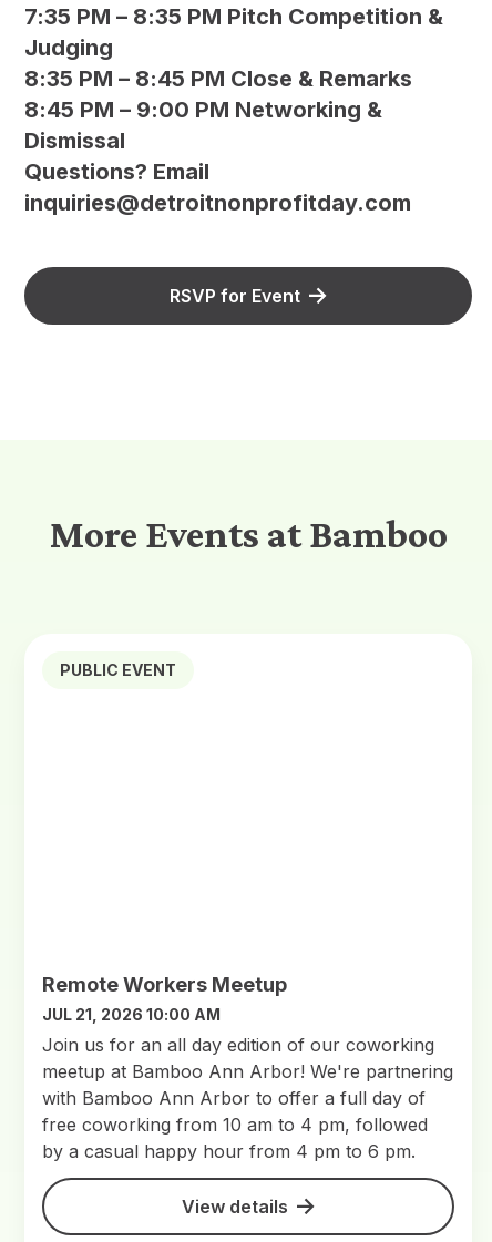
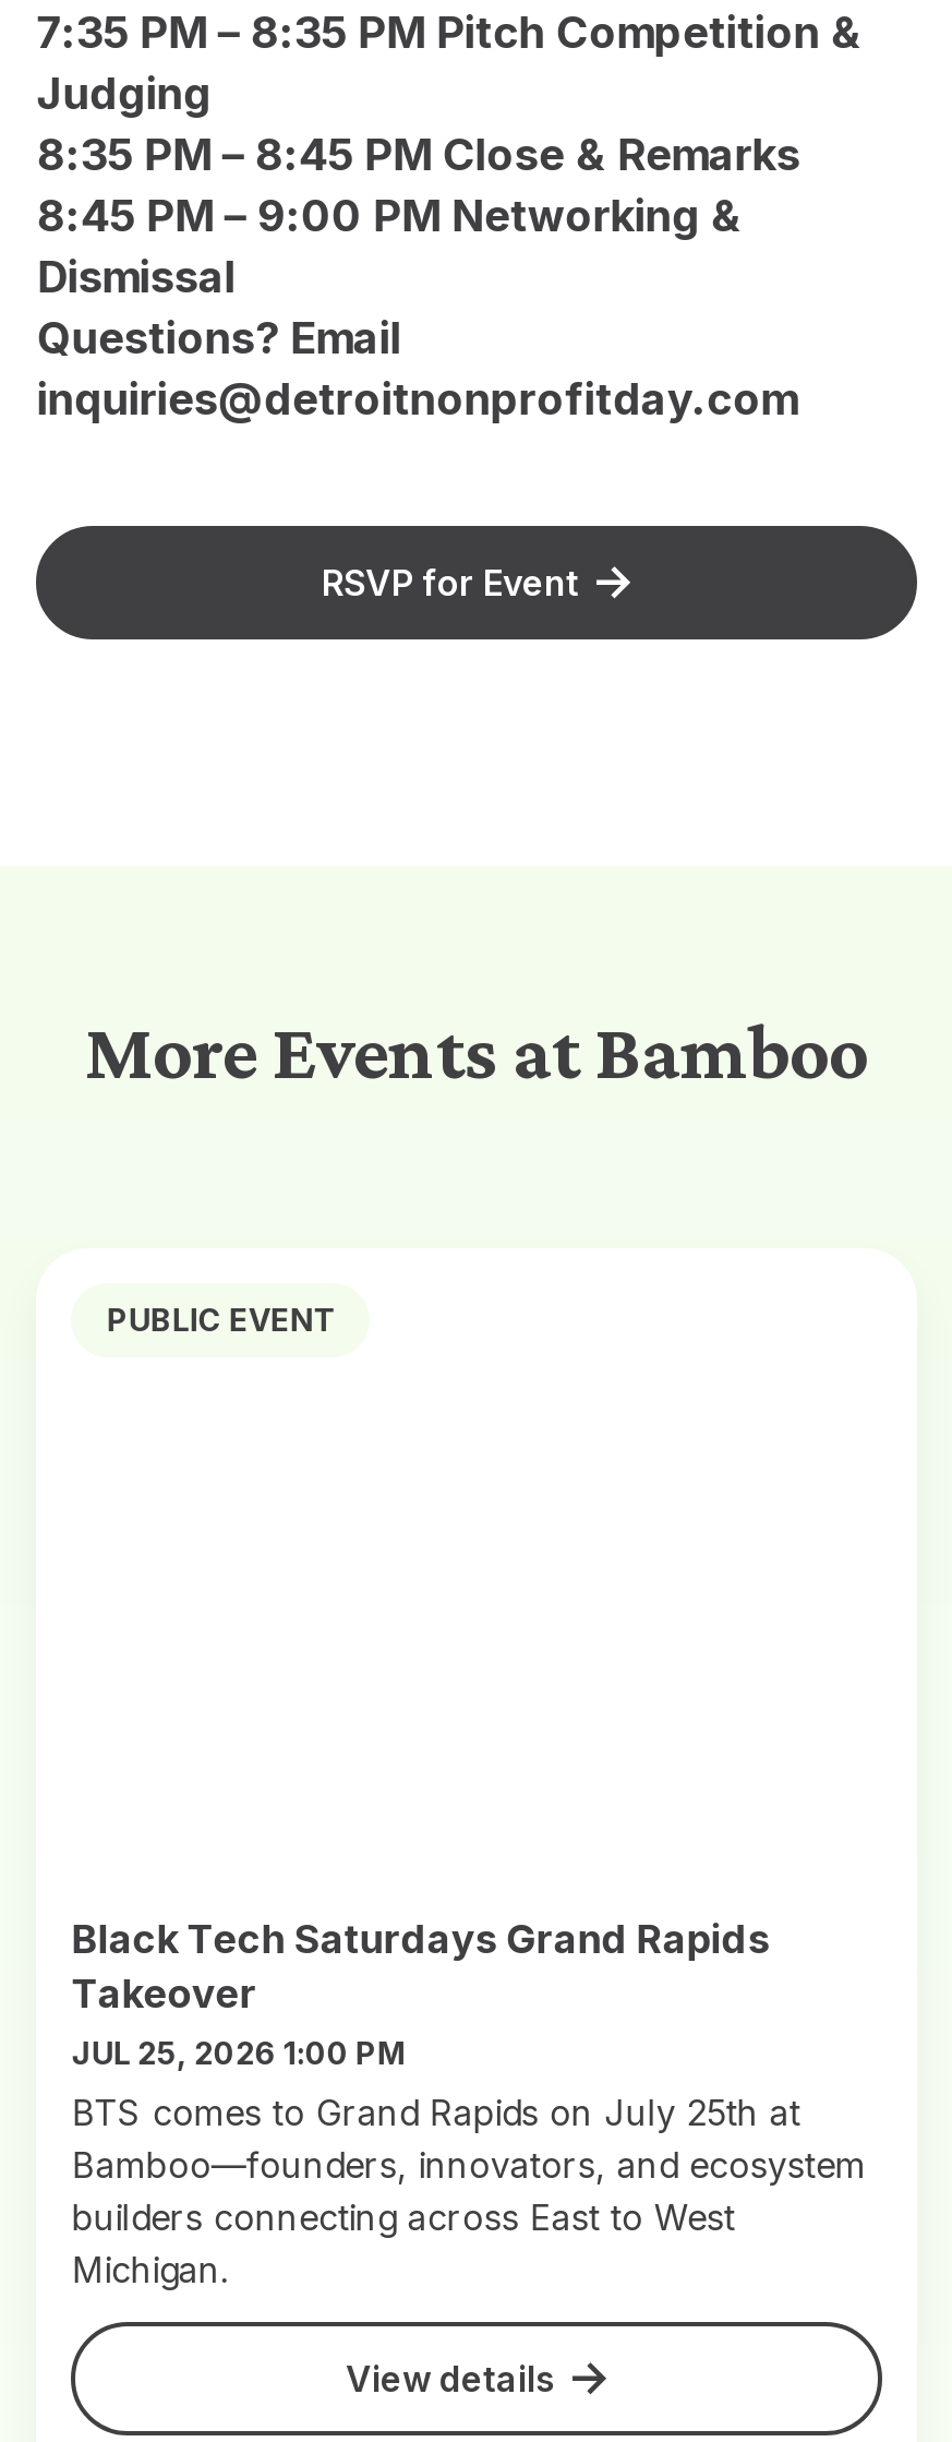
- Remote Workers Meetup
- JUL 21, 2026 10:00 AM
- Join us for an all day edition of our coworking
- meetup at Bamboo Ann Arbor! We're partnering
- with Bamboo Ann Arbor to offer a full day of
- free coworking from 10 am to 4 pm, followed
- by a casual happy hour from 4 pm to 6 pm.
+ Black Tech Saturdays Grand Rapids
+ Takeover
+ JUL 25, 2026 1:00 PM
+ BTS comes to Grand Rapids on July 25th at
+ Bamboo—founders, innovators, and ecosystem
+ builders connecting across East to West
+ Michigan.
